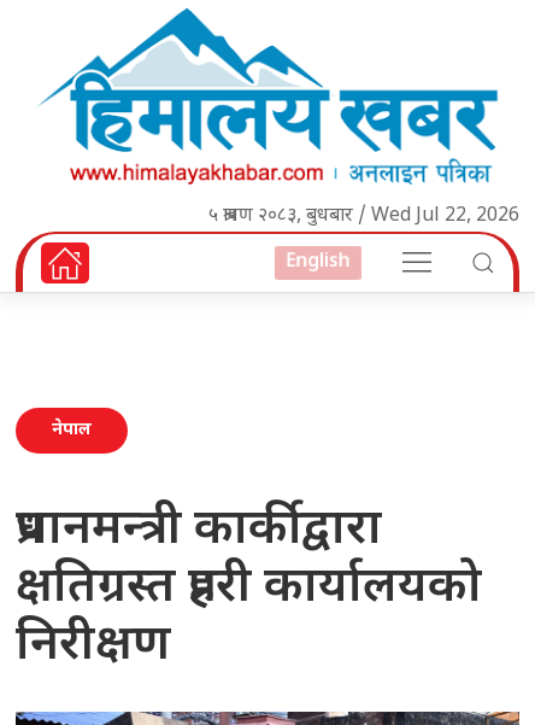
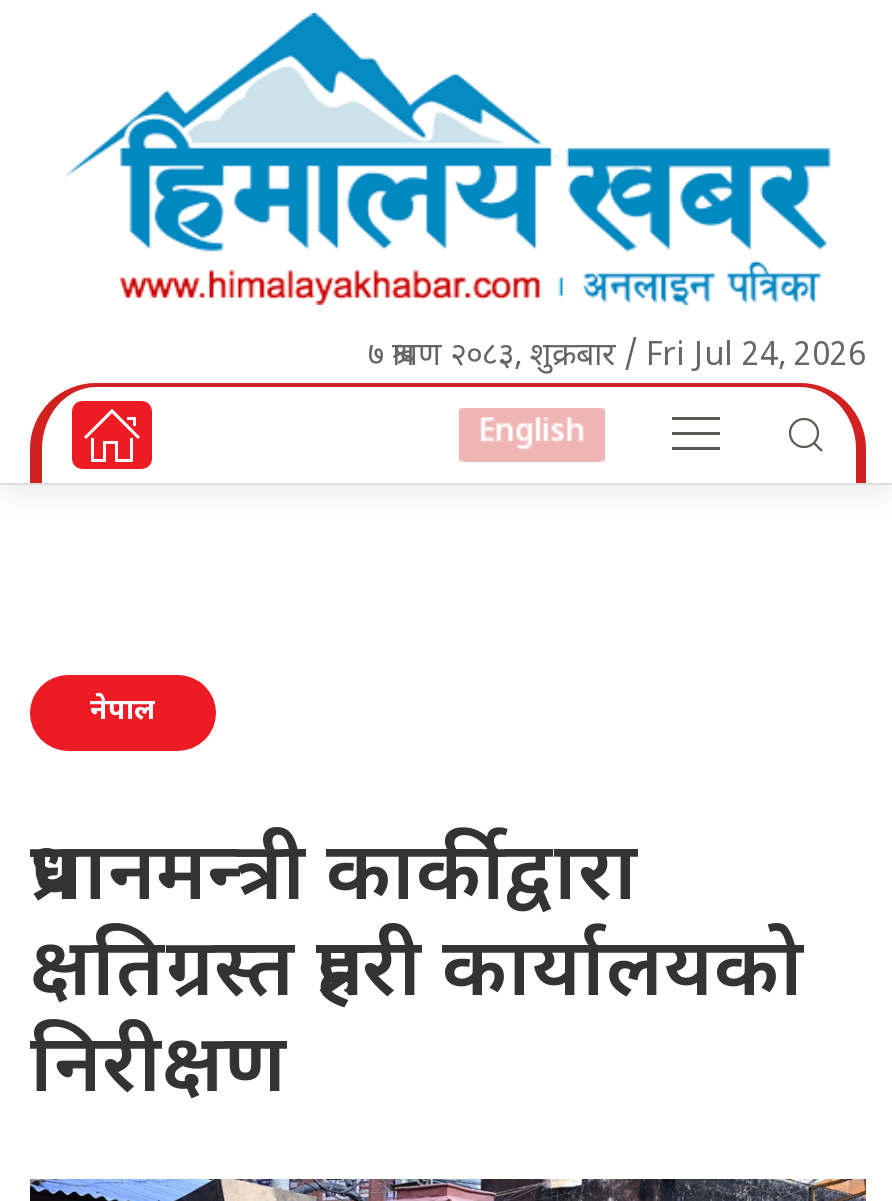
- ५ श्रावण २०८३, बुधबार / Wed Jul 22, 2026
+ ७ श्रावण २०८३, शुक्रबार / Fri Jul 24, 2026
